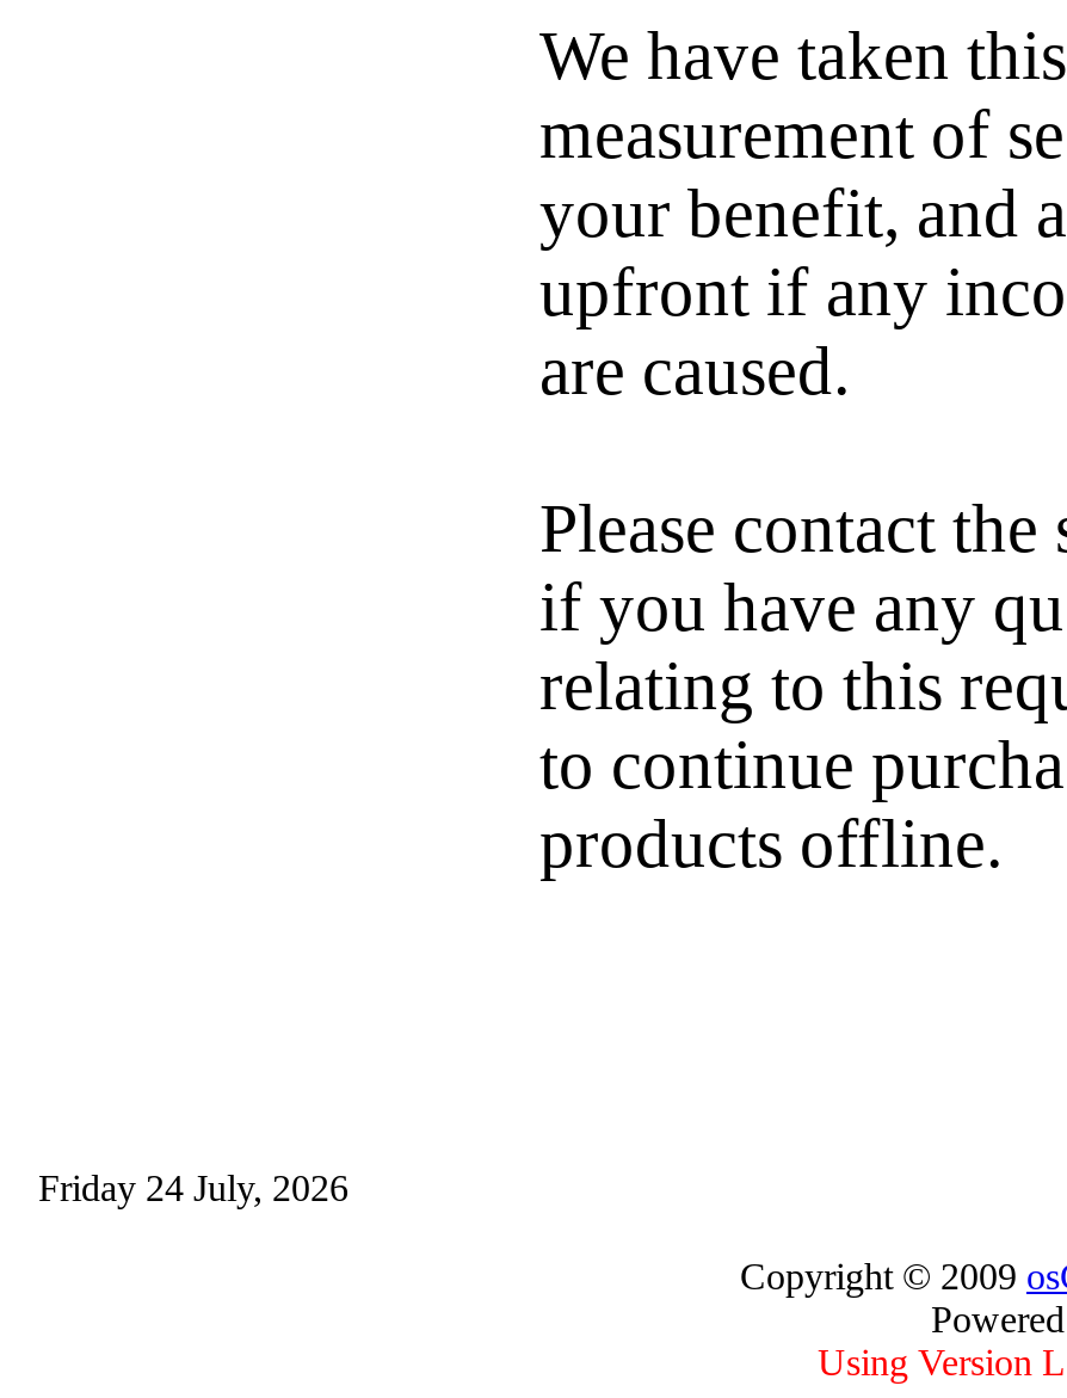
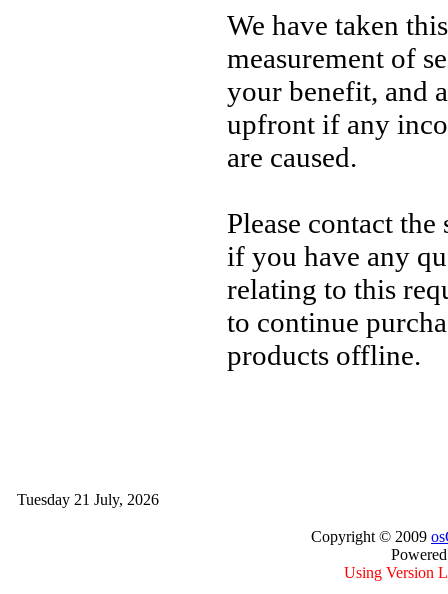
- Friday 24 July, 2026
+ Tuesday 21 July, 2026
